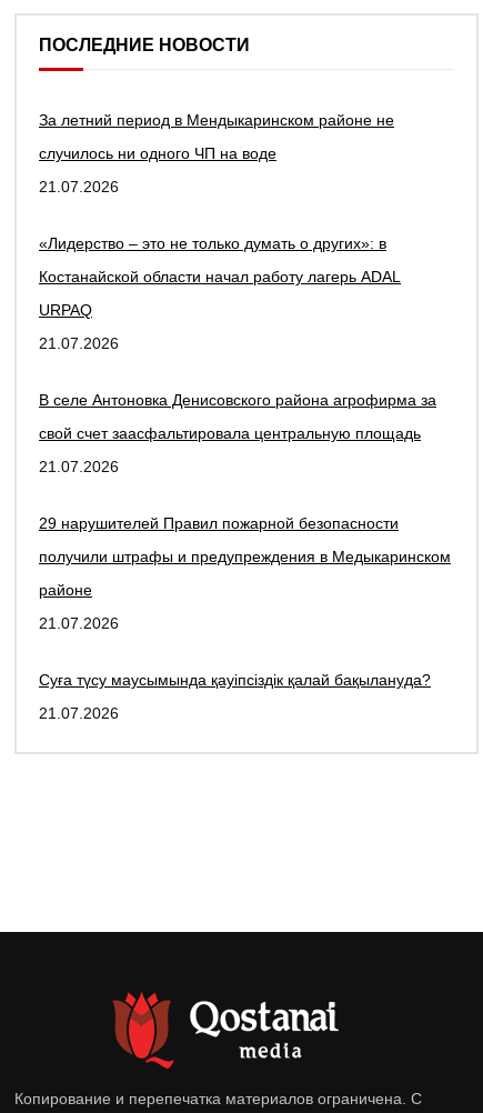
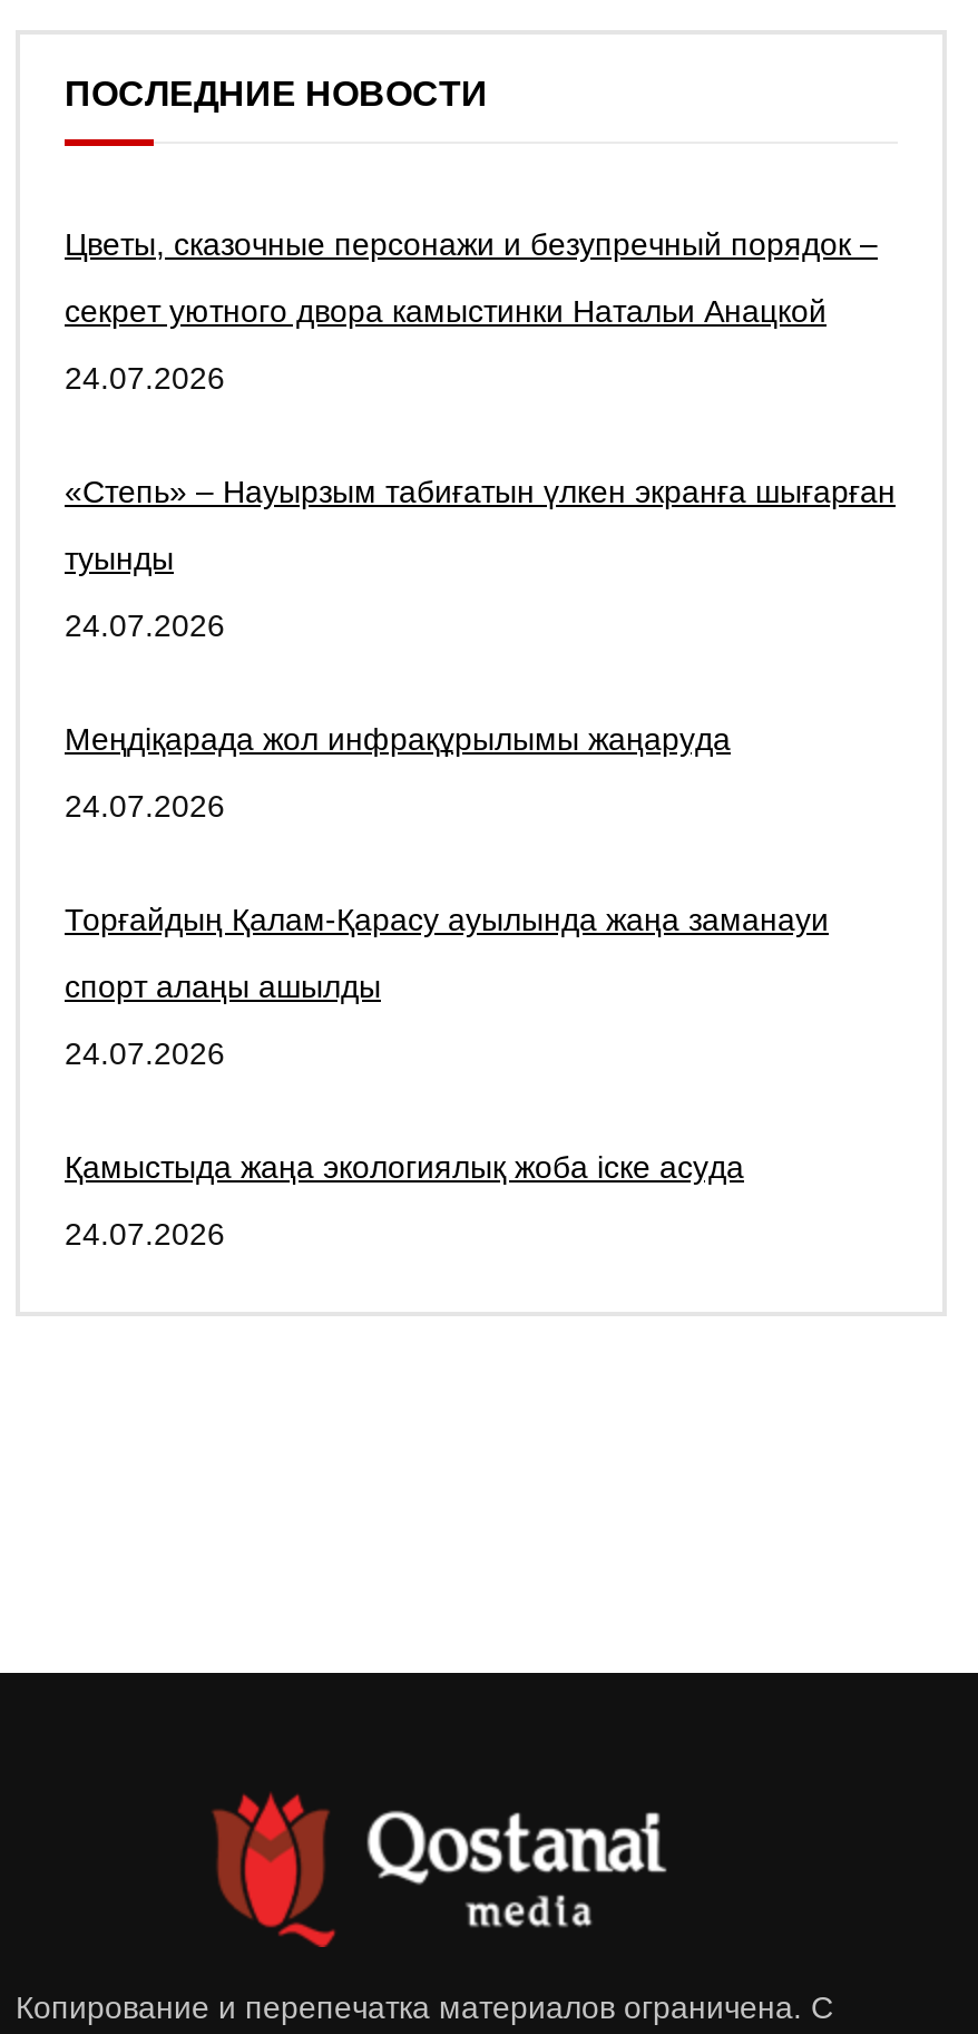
- За летний период в Мендыкаринском районе не
- случилось ни одного ЧП на воде
- 21.07.2026
- «Лидерство – это не только думать о других»: в
- Костанайской области начал работу лагерь ADAL
- URPAQ
- 21.07.2026
- В селе Антоновка Денисовского района агрофирма за
- свой счет заасфальтировала центральную площадь
- 21.07.2026
- 29 нарушителей Правил пожарной безопасности
- получили штрафы и предупреждения в Медыкаринском
- районе
- 21.07.2026
- Суға түсу маусымында қауіпсіздік қалай бақылануда?
- 21.07.2026
+ Цветы, сказочные персонажи и безупречный порядок –
+ секрет уютного двора камыстинки Натальи Анацкой
+ 24.07.2026
+ «Степь» – Науырзым табиғатын үлкен экранға шығарған
+ туынды
+ 24.07.2026
+ Меңдіқарада жол инфрақұрылымы жаңаруда
+ 24.07.2026
+ Торғайдың Қалам-Қарасу ауылында жаңа заманауи
+ спорт алаңы ашылды
+ 24.07.2026
+ Қамыстыда жаңа экологиялық жоба іске асуда
+ 24.07.2026
